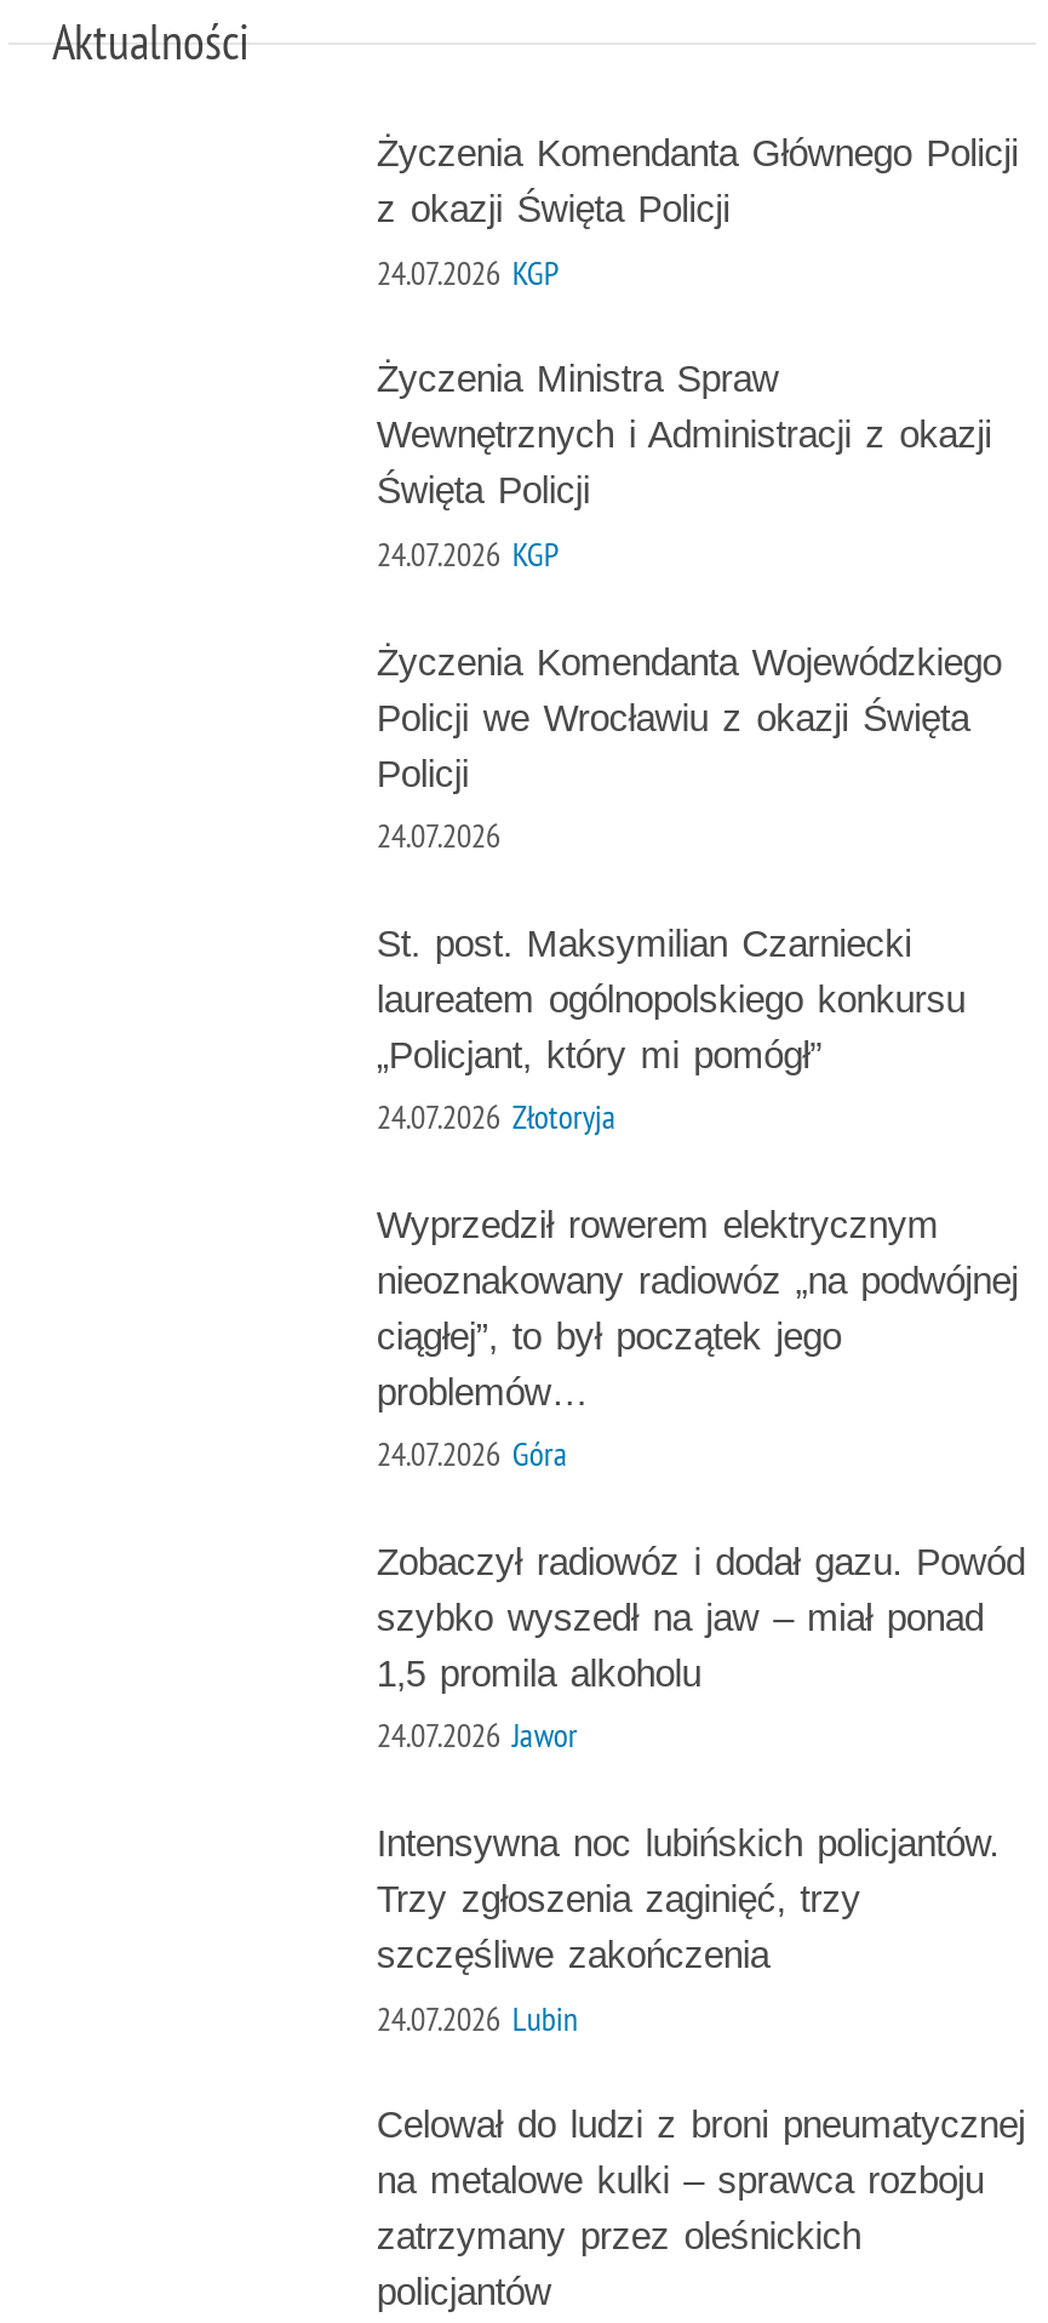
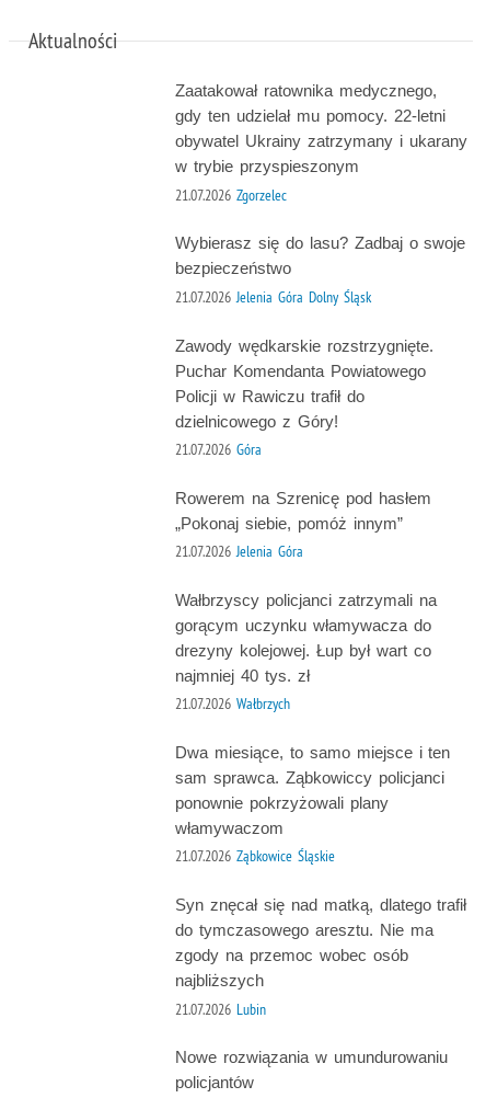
- Życzenia Komendanta Głównego Policji
- z okazji Święta Policji
+ Zaatakował ratownika medycznego,
+ gdy ten udzielał mu pomocy. 22-letni
+ obywatel Ukrainy zatrzymany i ukarany
+ w trybie przyspieszonym

- 24.07.2026 KGP
+ 21.07.2026 Zgorzelec

- Życzenia Ministra Spraw
- Wewnętrznych i Administracji z okazji
- Święta Policji
+ Wybierasz się do lasu? Zadbaj o swoje
+ bezpieczeństwo

- 24.07.2026 KGP
+ 21.07.2026 Jelenia Góra Dolny Śląsk

- Życzenia Komendanta Wojewódzkiego
- Policji we Wrocławiu z okazji Święta
- Policji
+ Zawody wędkarskie rozstrzygnięte.
+ Puchar Komendanta Powiatowego
+ Policji w Rawiczu trafił do
+ dzielnicowego z Góry!

- 24.07.2026
+ 21.07.2026 Góra

- St. post. Maksymilian Czarniecki
- laureatem ogólnopolskiego konkursu
- „Policjant, który mi pomógł”
+ Rowerem na Szrenicę pod hasłem
+ „Pokonaj siebie, pomóż innym”

- 24.07.2026 Złotoryja
+ 21.07.2026 Jelenia Góra

- Wyprzedził rowerem elektrycznym
- nieoznakowany radiowóz „na podwójnej
- ciągłej”, to był początek jego
- problemów…
+ Wałbrzyscy policjanci zatrzymali na
+ gorącym uczynku włamywacza do
+ drezyny kolejowej. Łup był wart co
+ najmniej 40 tys. zł

- 24.07.2026 Góra
+ 21.07.2026 Wałbrzych

- Zobaczył radiowóz i dodał gazu. Powód
- szybko wyszedł na jaw – miał ponad
- 1,5 promila alkoholu
+ Dwa miesiące, to samo miejsce i ten
+ sam sprawca. Ząbkowiccy policjanci
+ ponownie pokrzyżowali plany
+ włamywaczom

- 24.07.2026 Jawor
+ 21.07.2026 Ząbkowice Śląskie

- Intensywna noc lubińskich policjantów.
- Trzy zgłoszenia zaginięć, trzy
- szczęśliwe zakończenia
+ Syn znęcał się nad matką, dlatego trafił
+ do tymczasowego aresztu. Nie ma
+ zgody na przemoc wobec osób
+ najbliższych

- 24.07.2026 Lubin
+ 21.07.2026 Lubin

- Celował do ludzi z broni pneumatycznej
- na metalowe kulki – sprawca rozboju
- zatrzymany przez oleśnickich
+ Nowe rozwiązania w umundurowaniu
